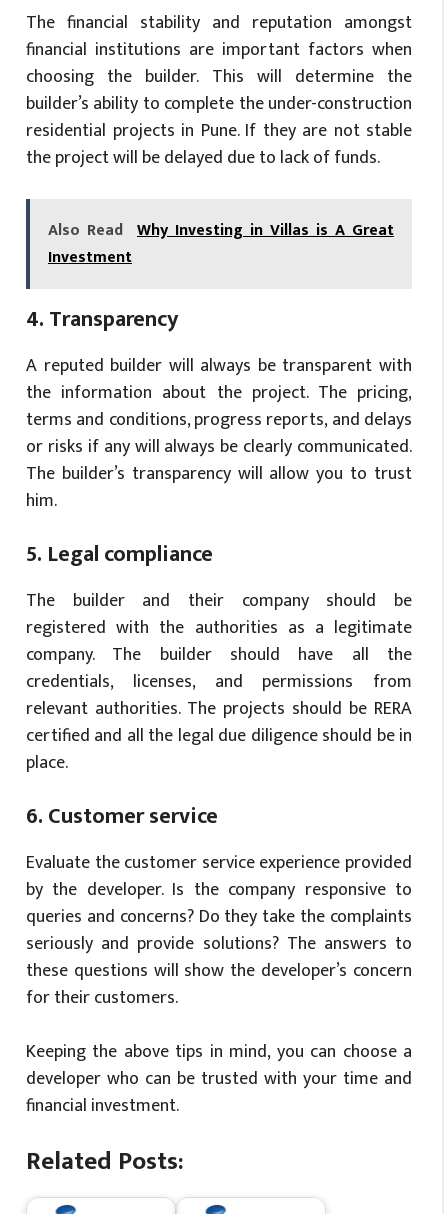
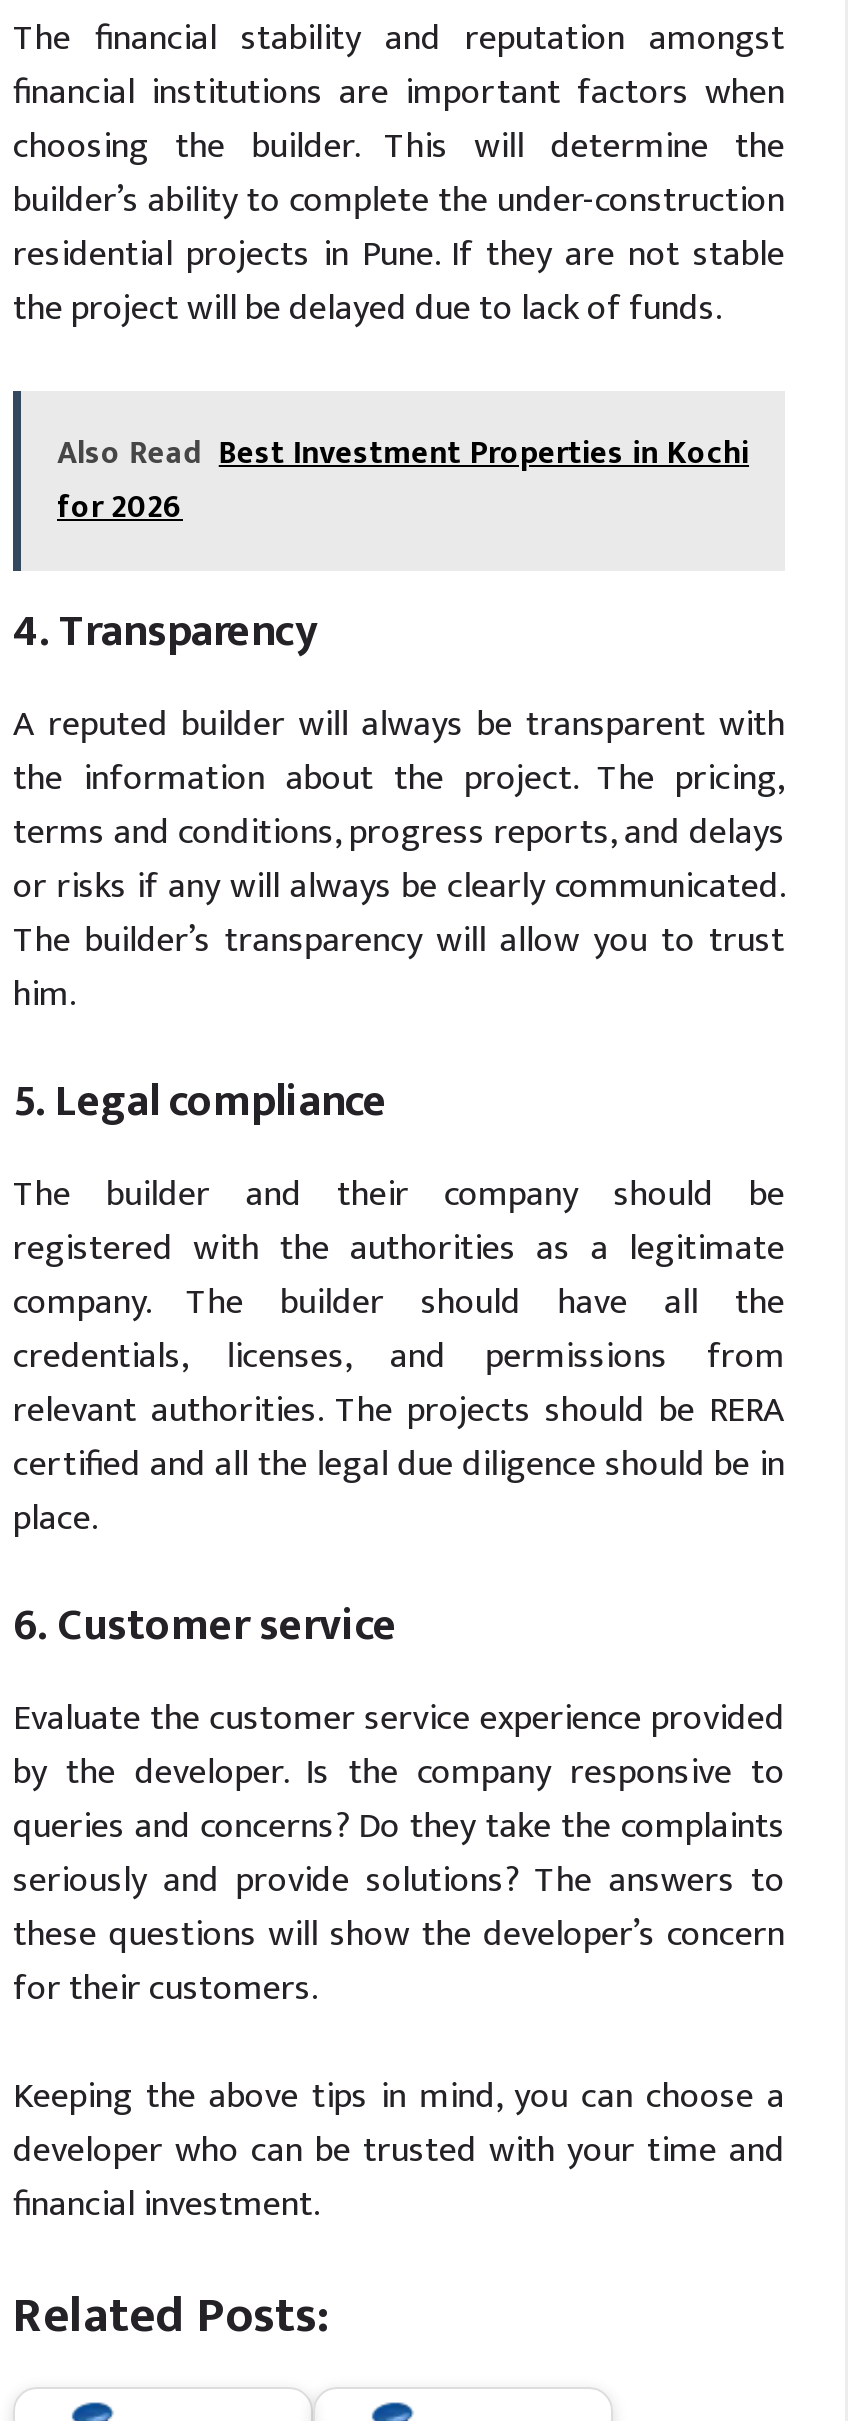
- Also Read Why Investing in Villas is A Great
- Investment
+ Also Read Best Investment Properties in Kochi
+ for 2026
